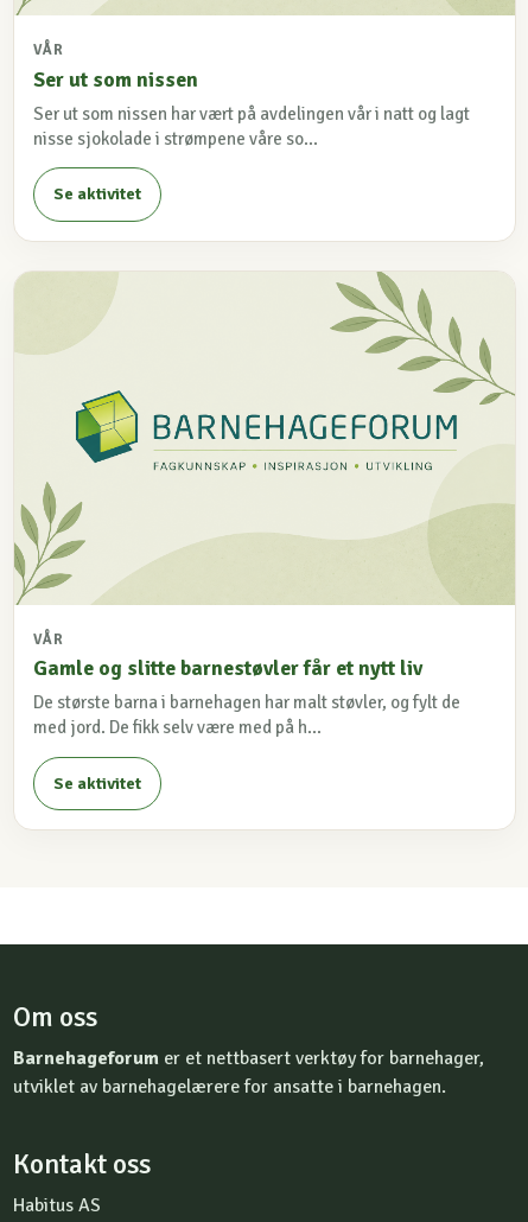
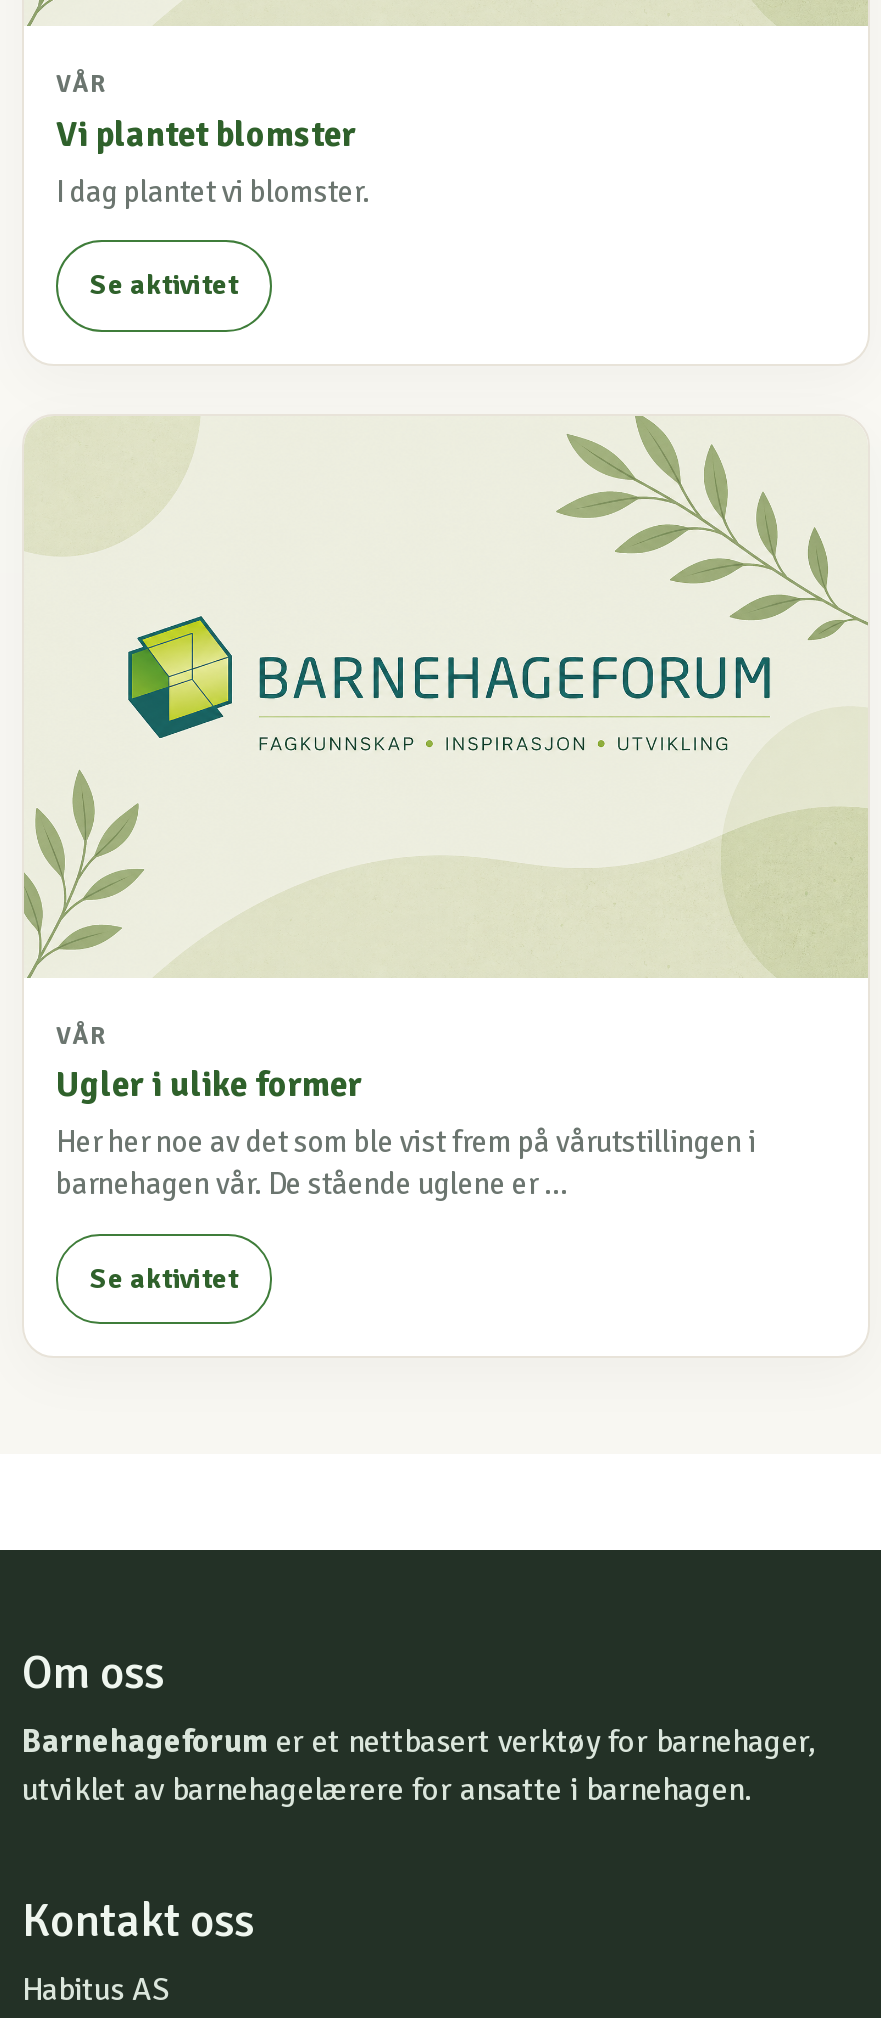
- Ser ut som nissen
- Ser ut som nissen har vært på avdelingen vår i natt og lagt
- nisse sjokolade i strømpene våre so...
+ Vi plantet blomster
+ I dag plantet vi blomster.

- Gamle og slitte barnestøvler får et nytt liv
- De største barna i barnehagen har malt støvler, og fylt de
- med jord. De fikk selv være med på h...
+ Ugler i ulike former
+ Her her noe av det som ble vist frem på vårutstillingen i
+ barnehagen vår. De stående uglene er ...
